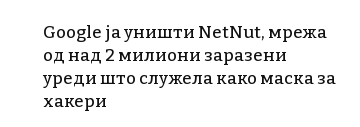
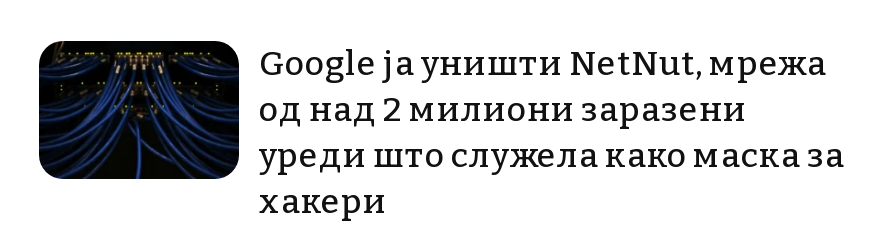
+ [image]
